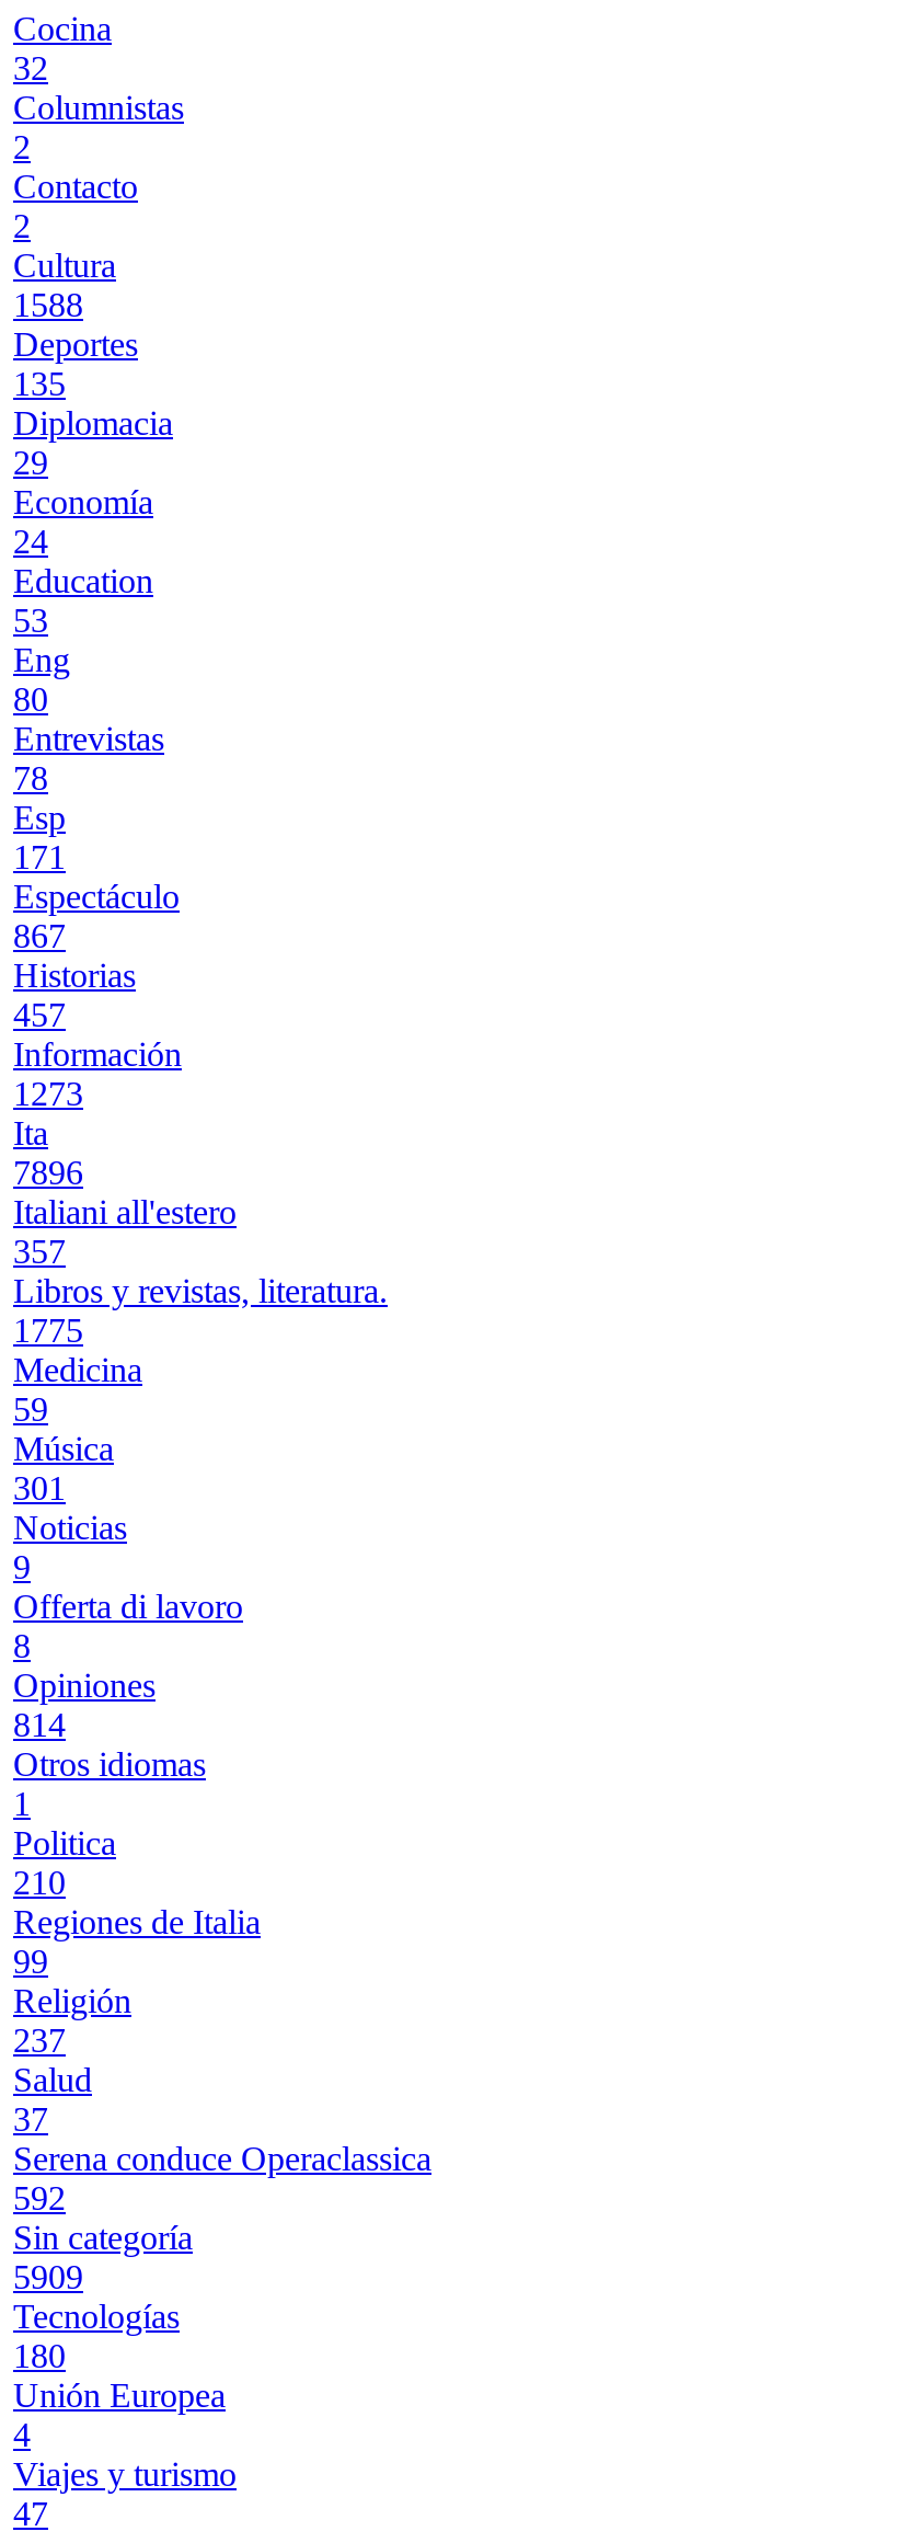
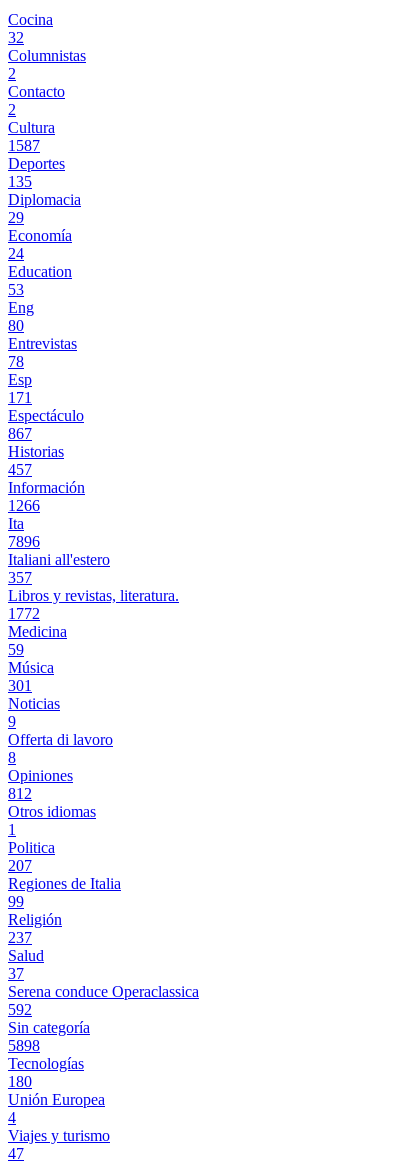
- 1588
+ 1587

- 1273
+ 1266

- 1775
+ 1772

- 814
+ 812

- 210
+ 207

- 5909
+ 5898
